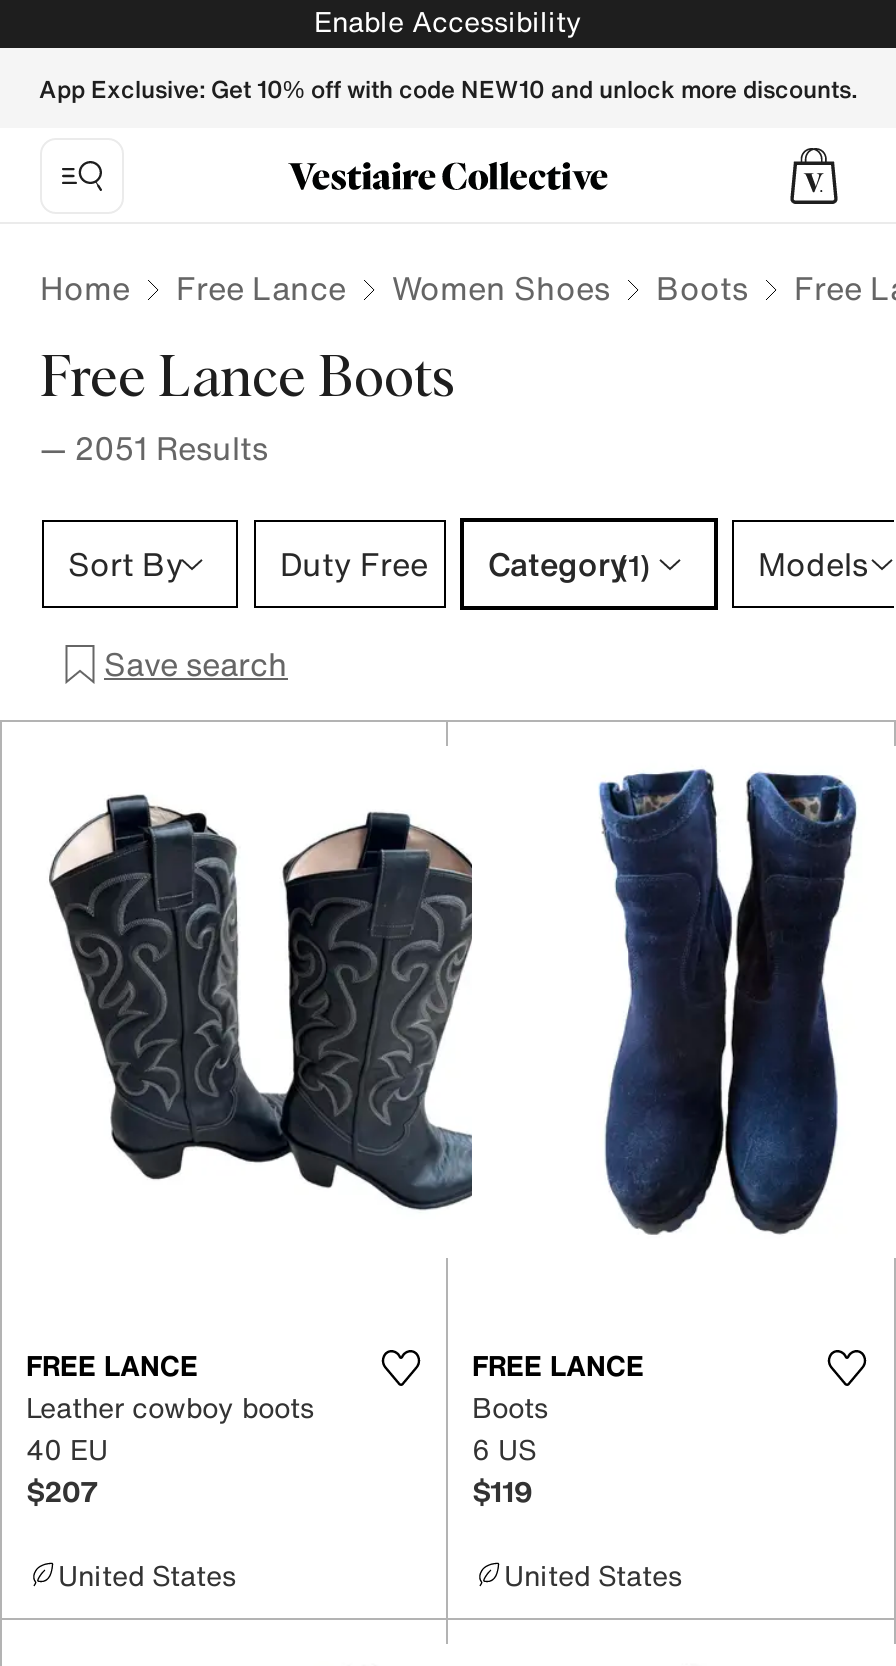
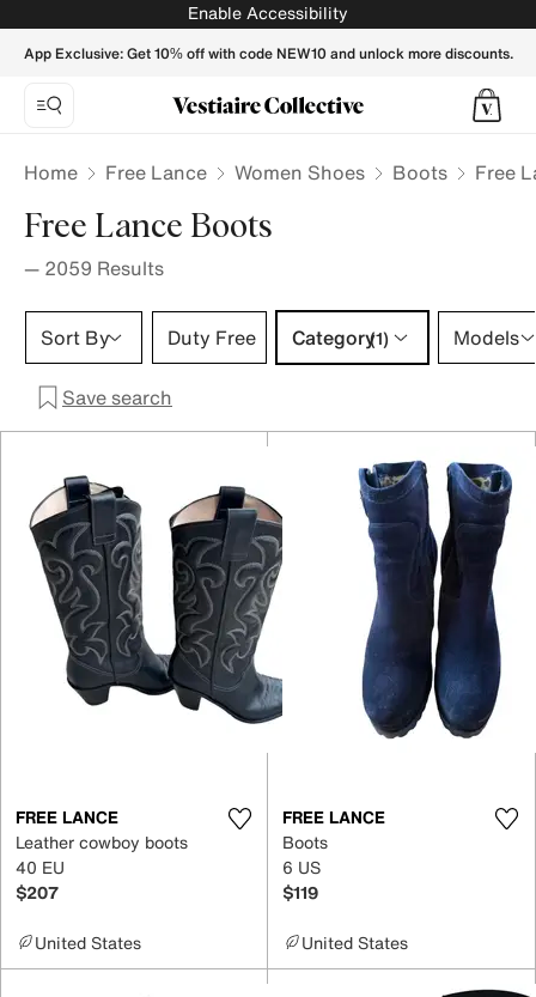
- — 2051 Results
+ — 2059 Results
